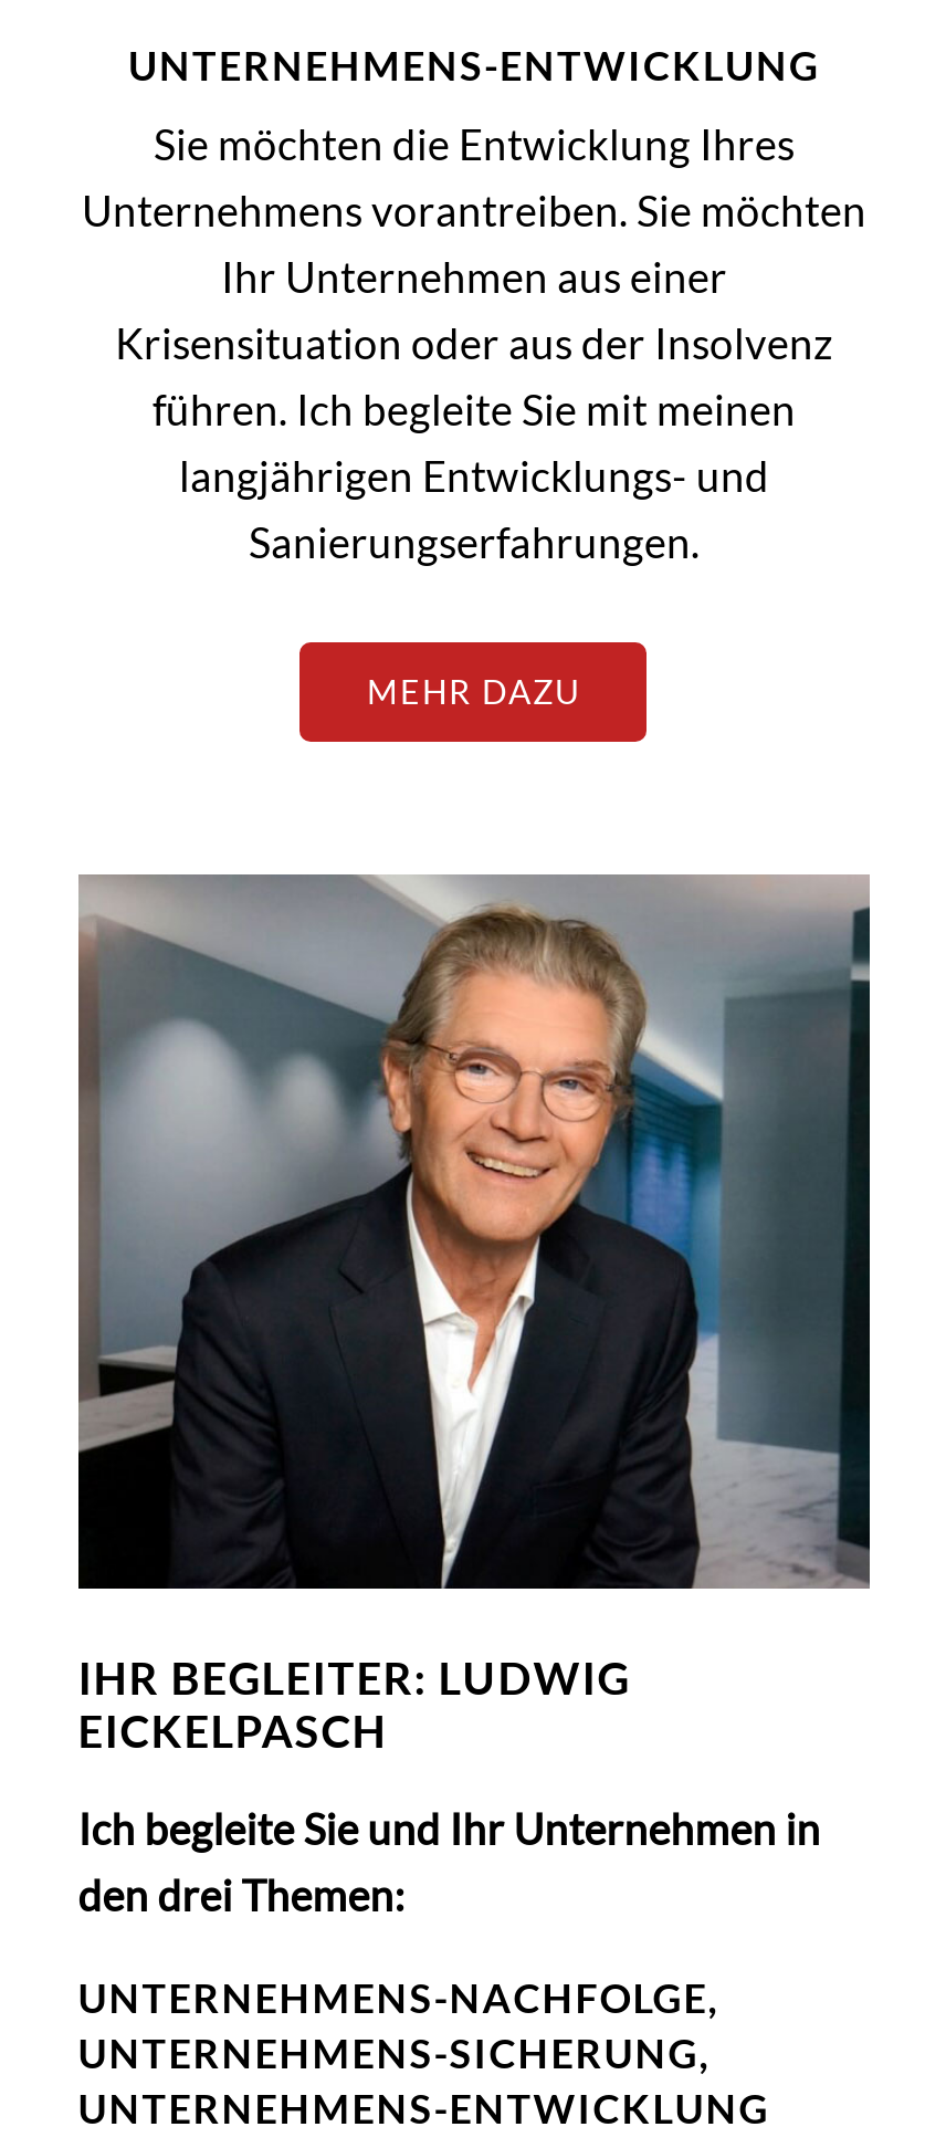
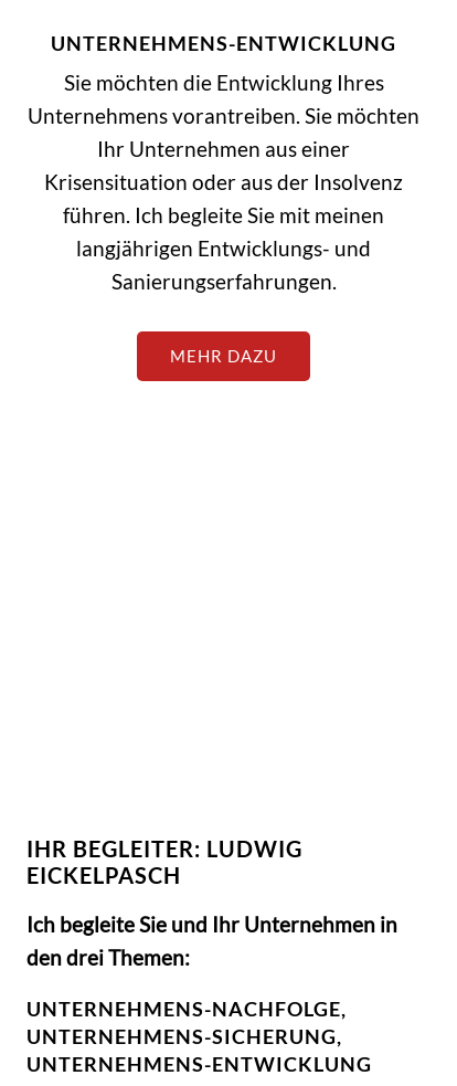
- [image]
